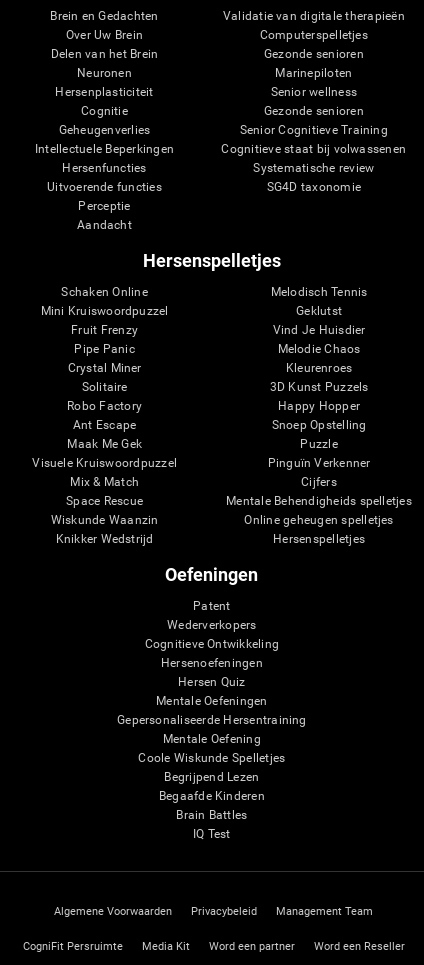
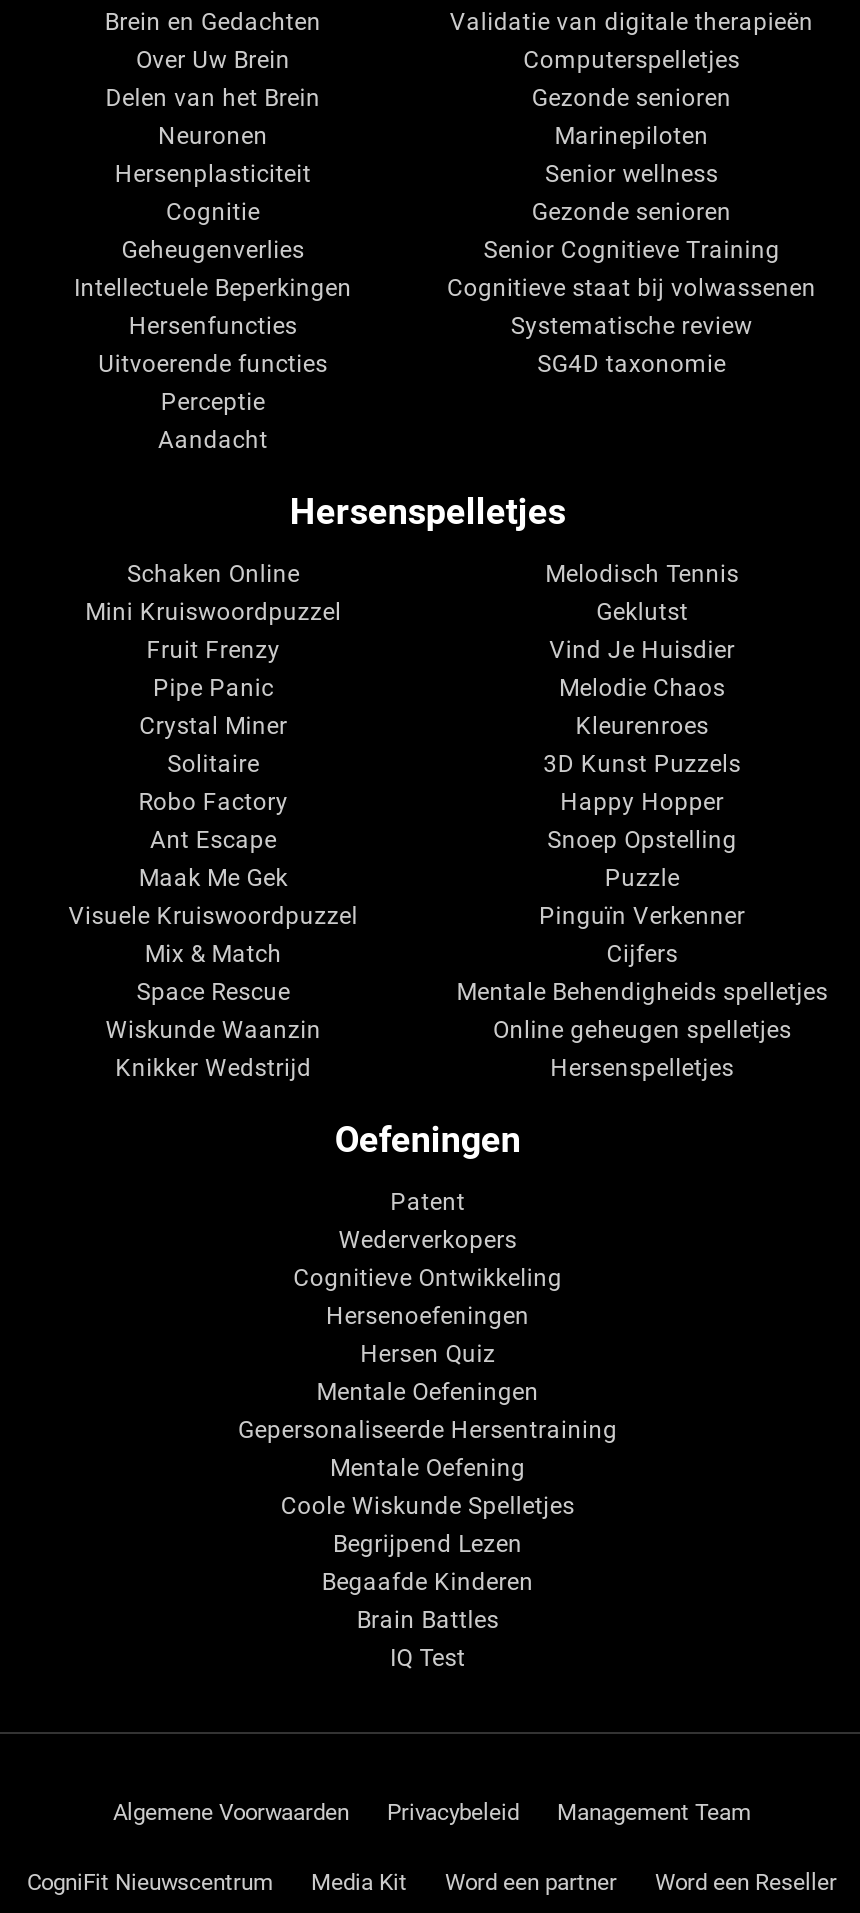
- CogniFit Persruimte
+ CogniFit Nieuwscentrum
